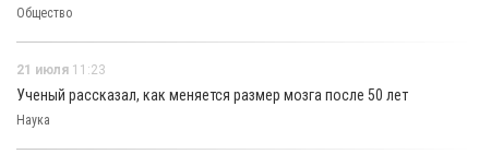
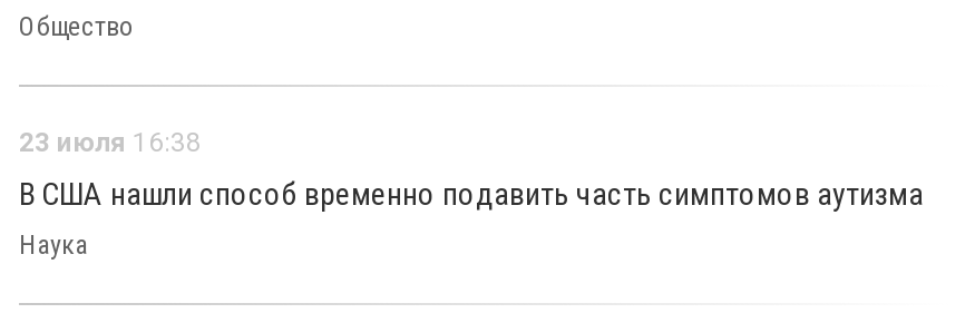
- 21 июля 11:23
+ 23 июля 16:38

- Ученый рассказал, как меняется размер мозга после 50 лет
+ В США нашли способ временно подавить часть симптомов аутизма
